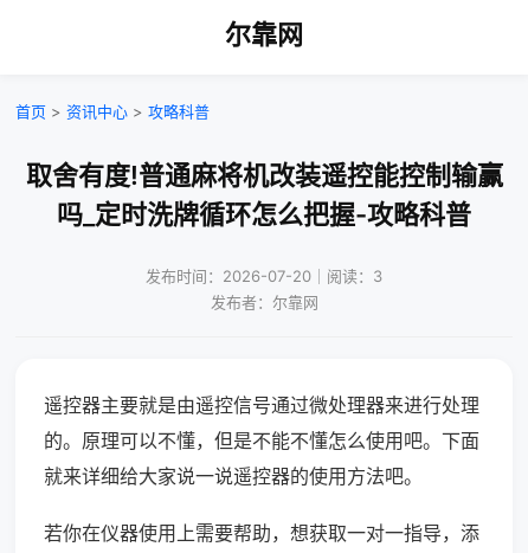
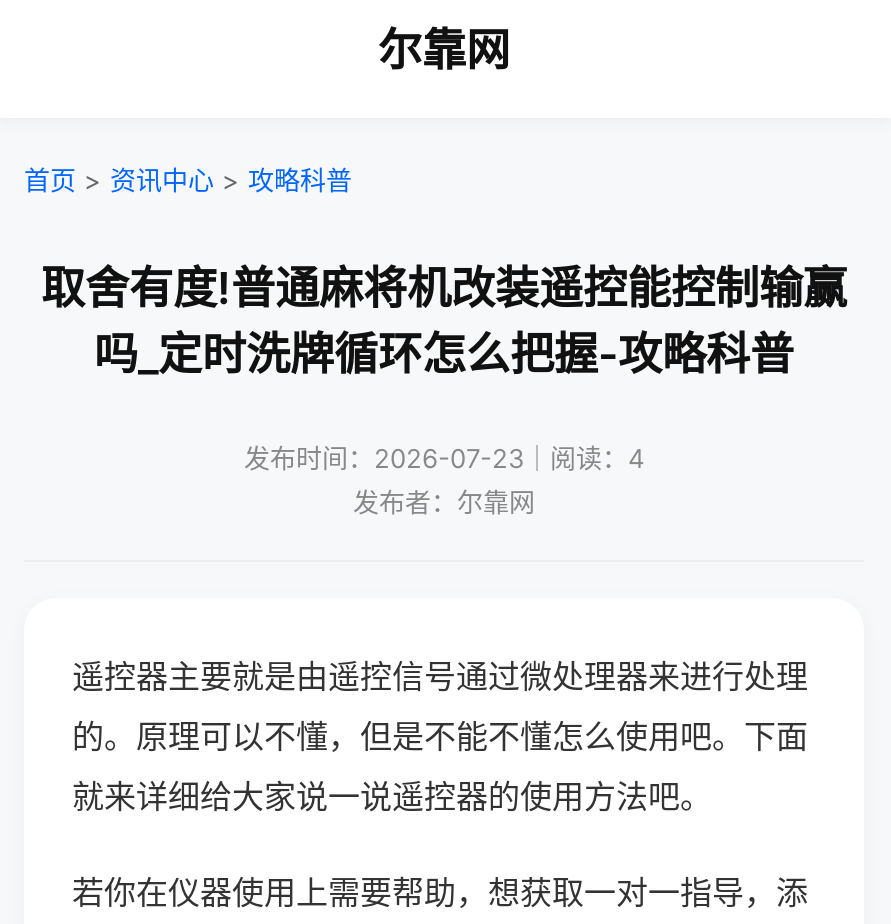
- 发布时间：2026-07-20｜阅读：3
+ 发布时间：2026-07-23｜阅读：4
